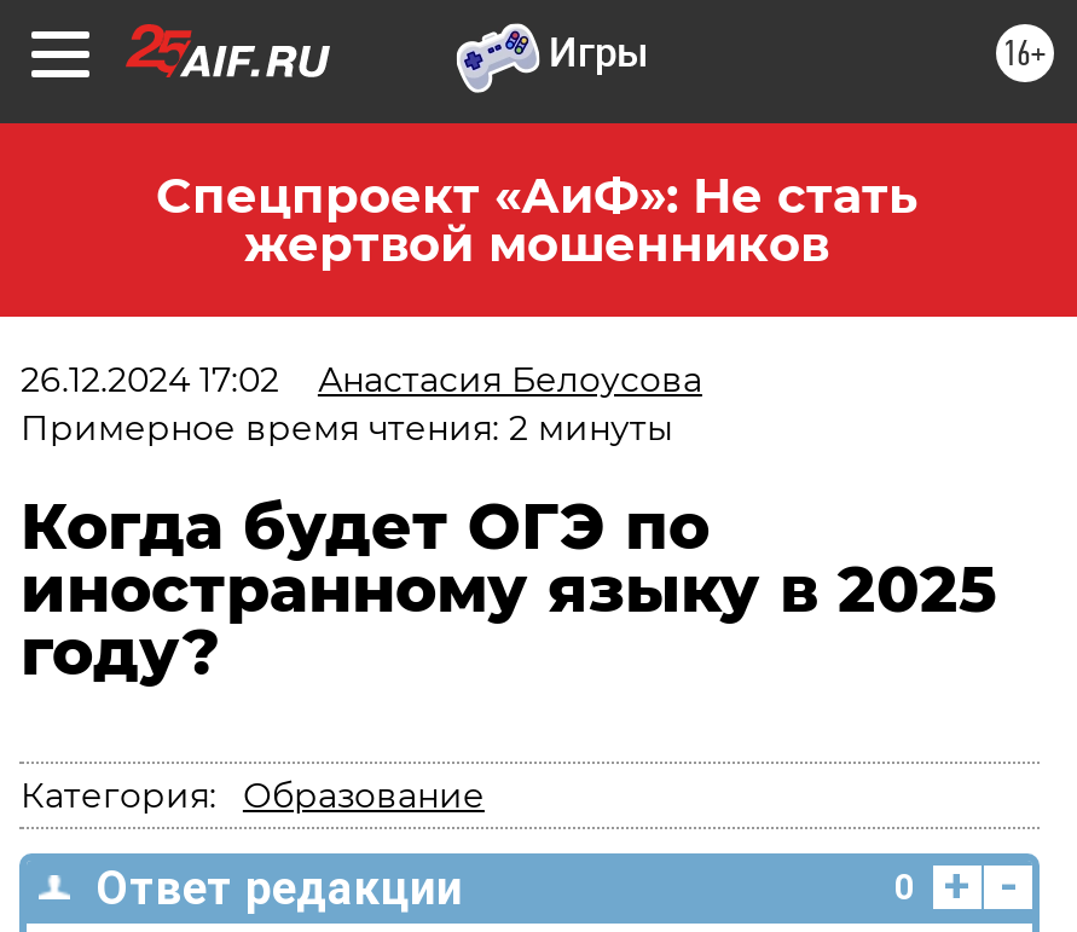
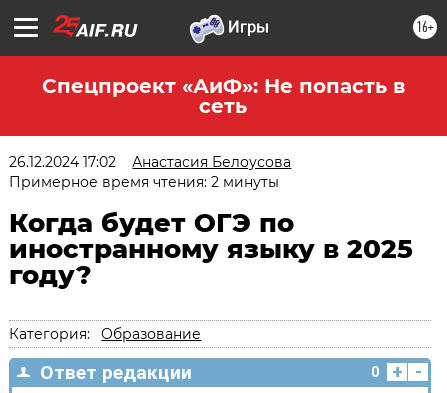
- Спецпроект «АиФ»: Не стать
- жертвой мошенников
+ Спецпроект «АиФ»: Не попасть в
+ сеть
